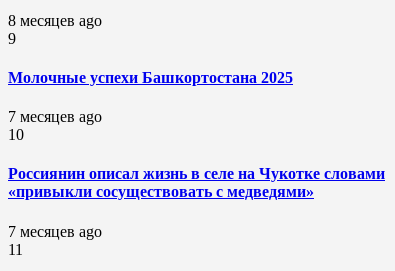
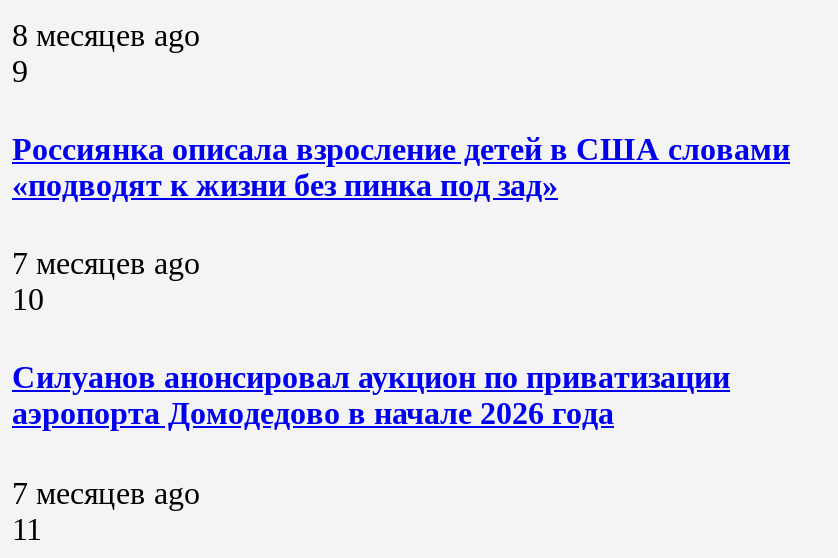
- Молочные успехи Башкортостана 2025
+ Россиянка описала взросление детей в США словами
+ «подводят к жизни без пинка под зад»

- Россиянин описал жизнь в селе на Чукотке словами
- «привыкли сосуществовать с медведями»
+ Силуанов анонсировал аукцион по приватизации
+ аэропорта Домодедово в начале 2026 года
